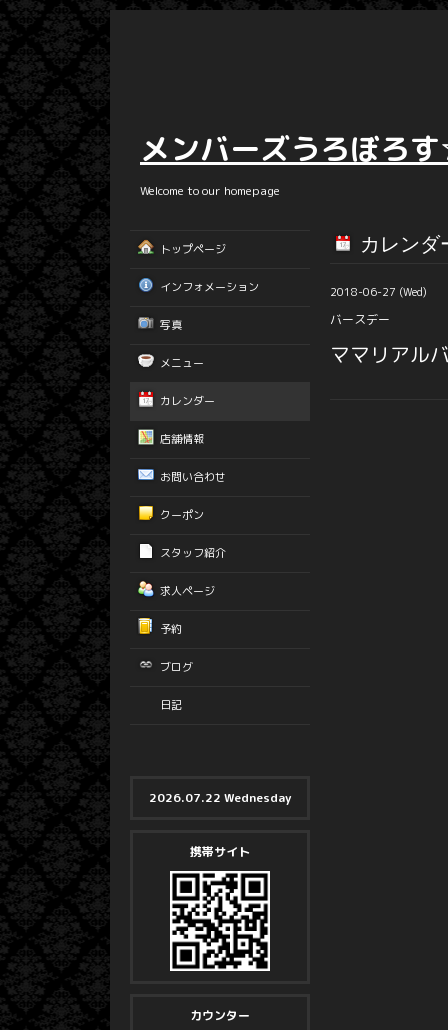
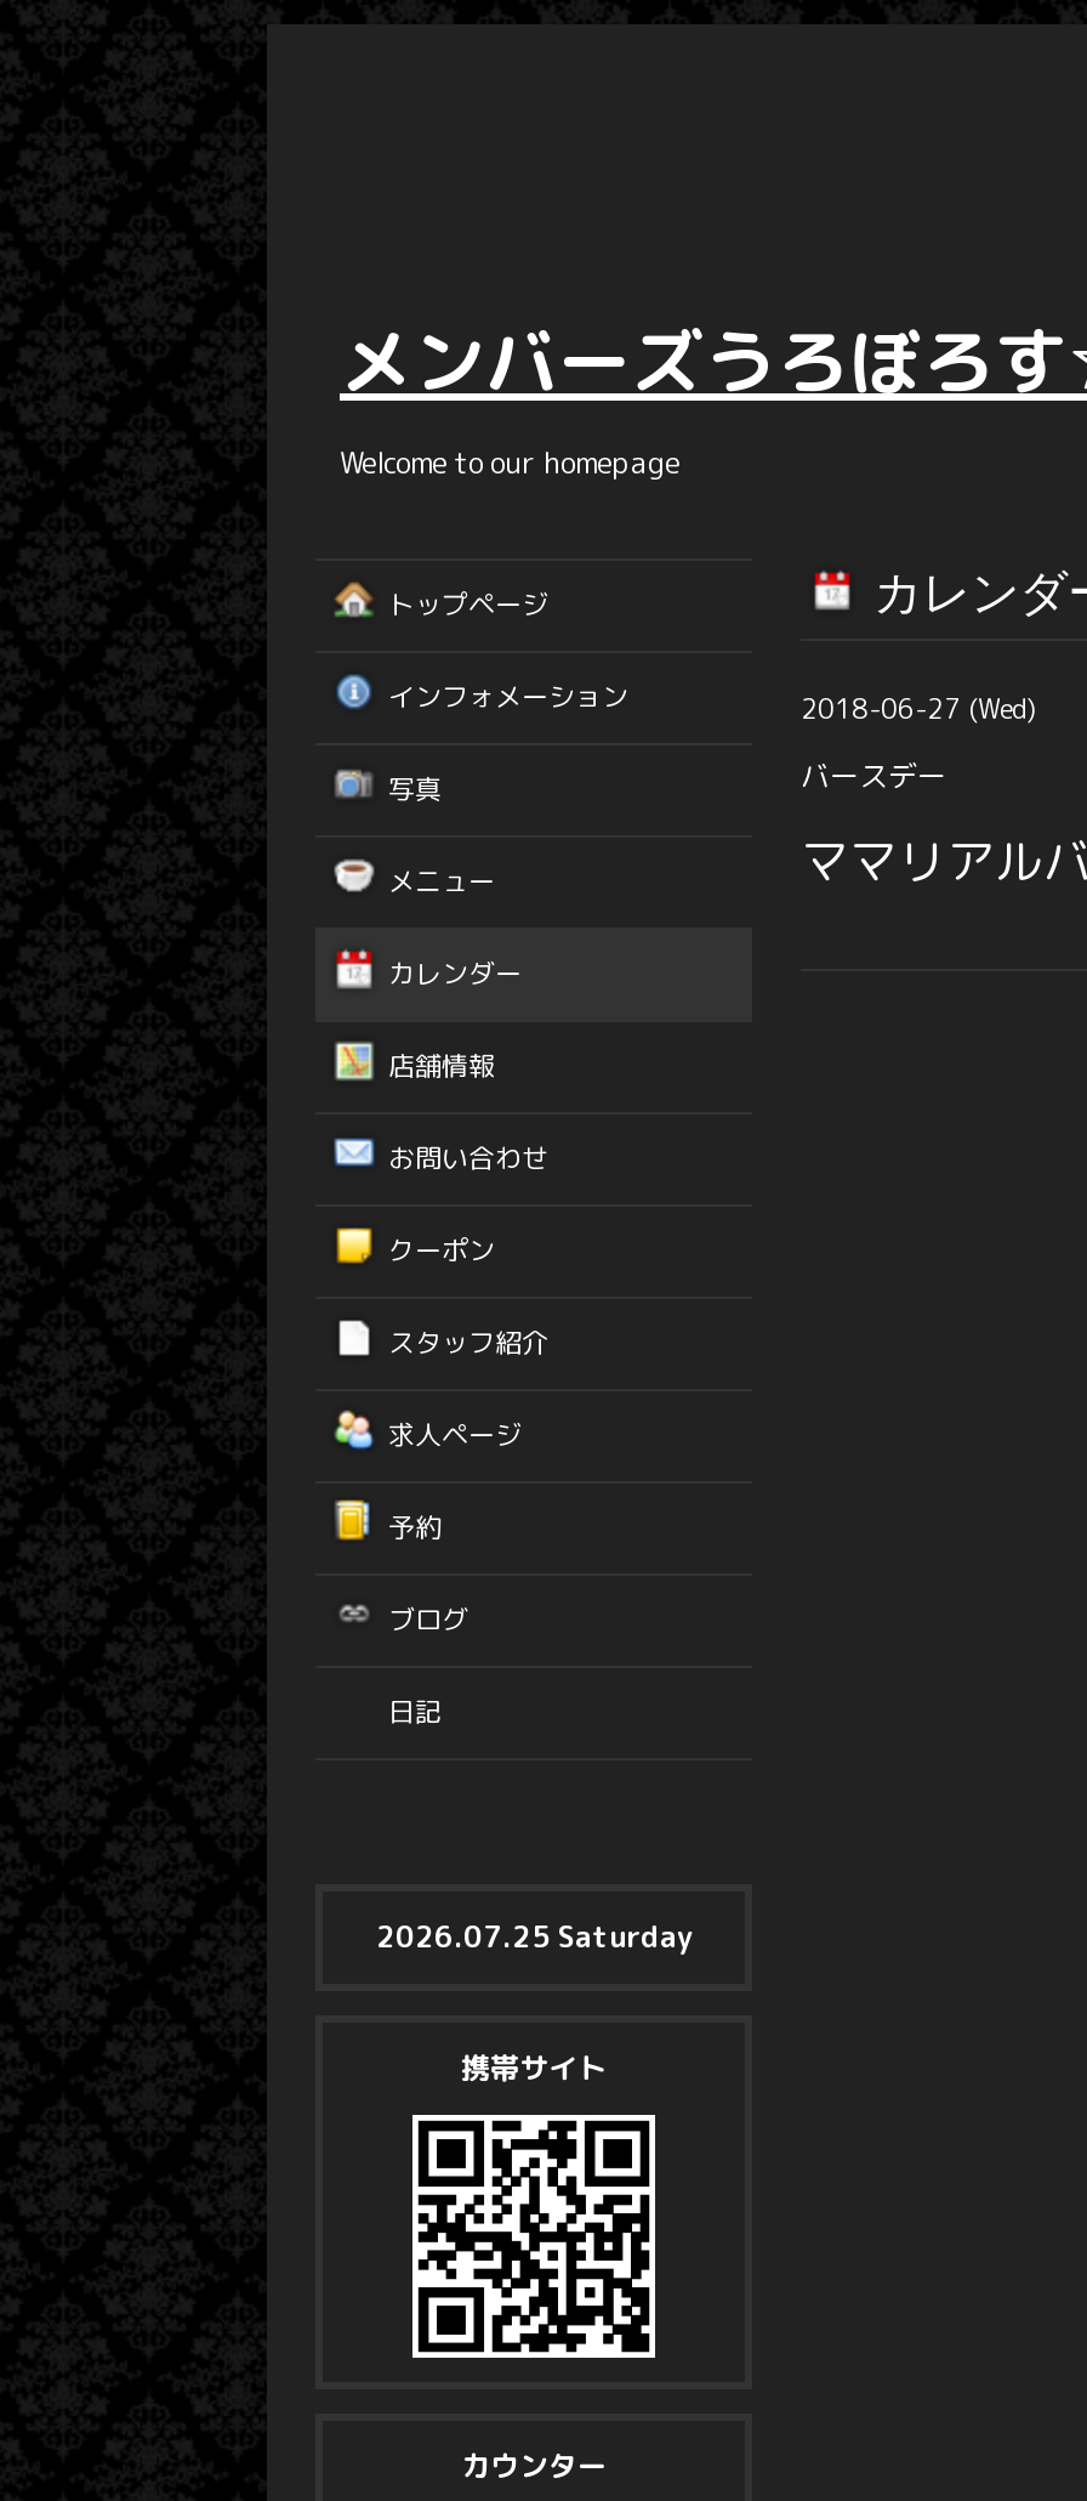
- 2026.07.22 Wednesday
+ 2026.07.25 Saturday
